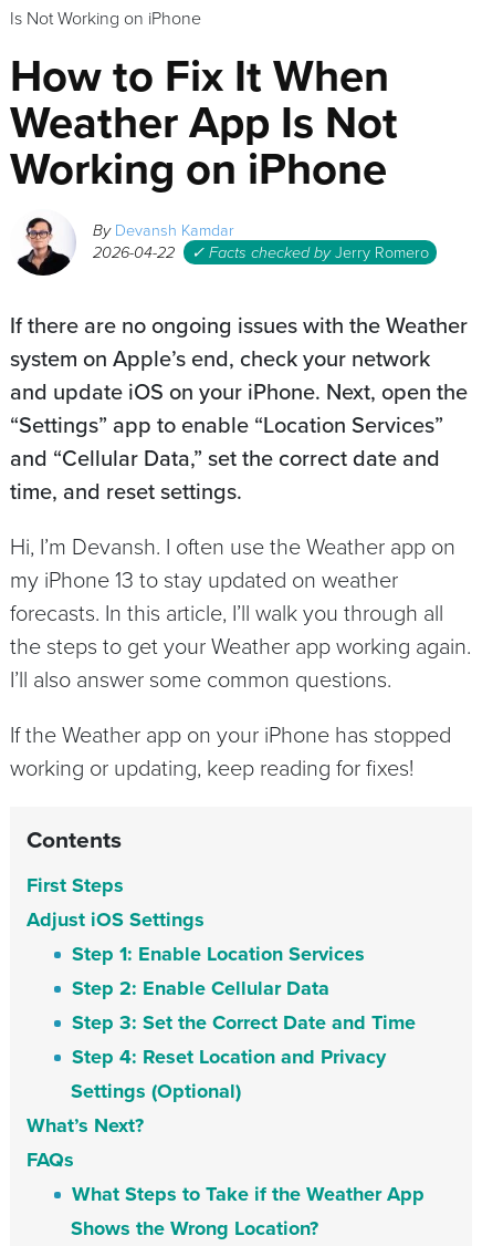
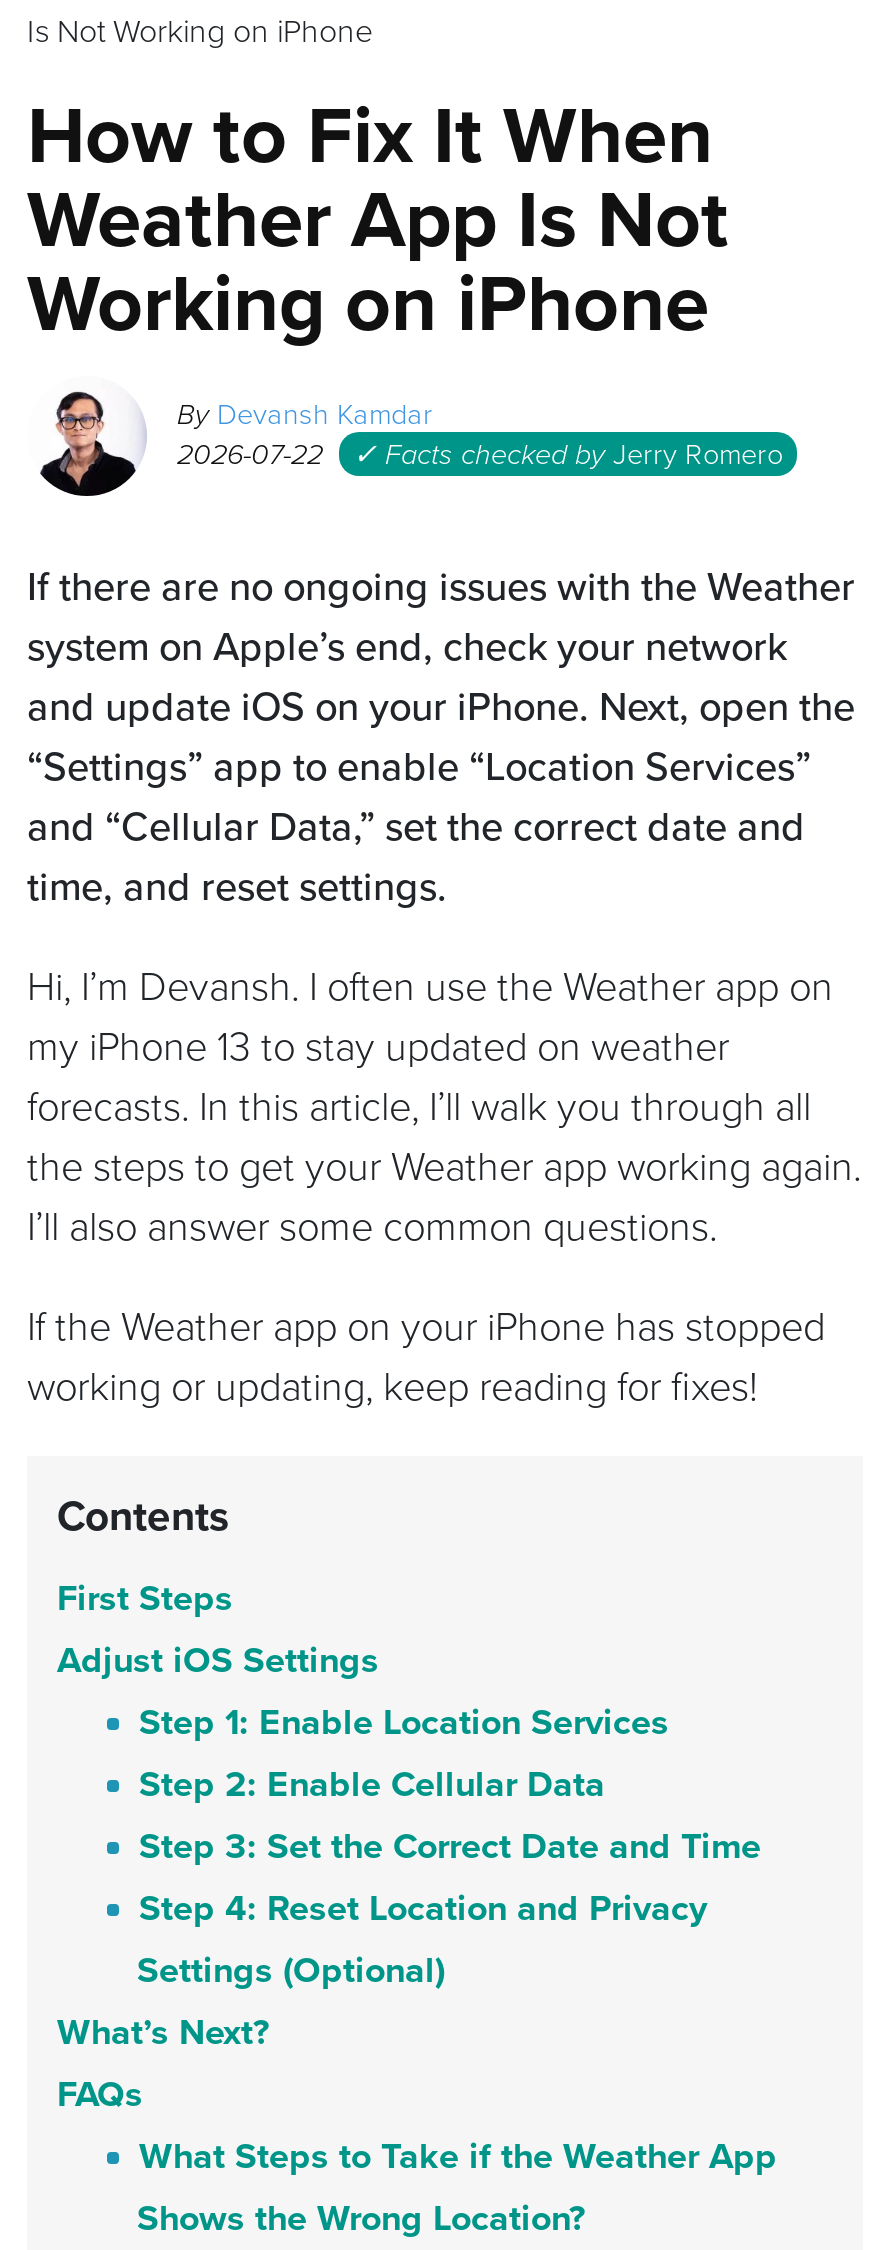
- 2026-04-22
+ 2026-07-22
